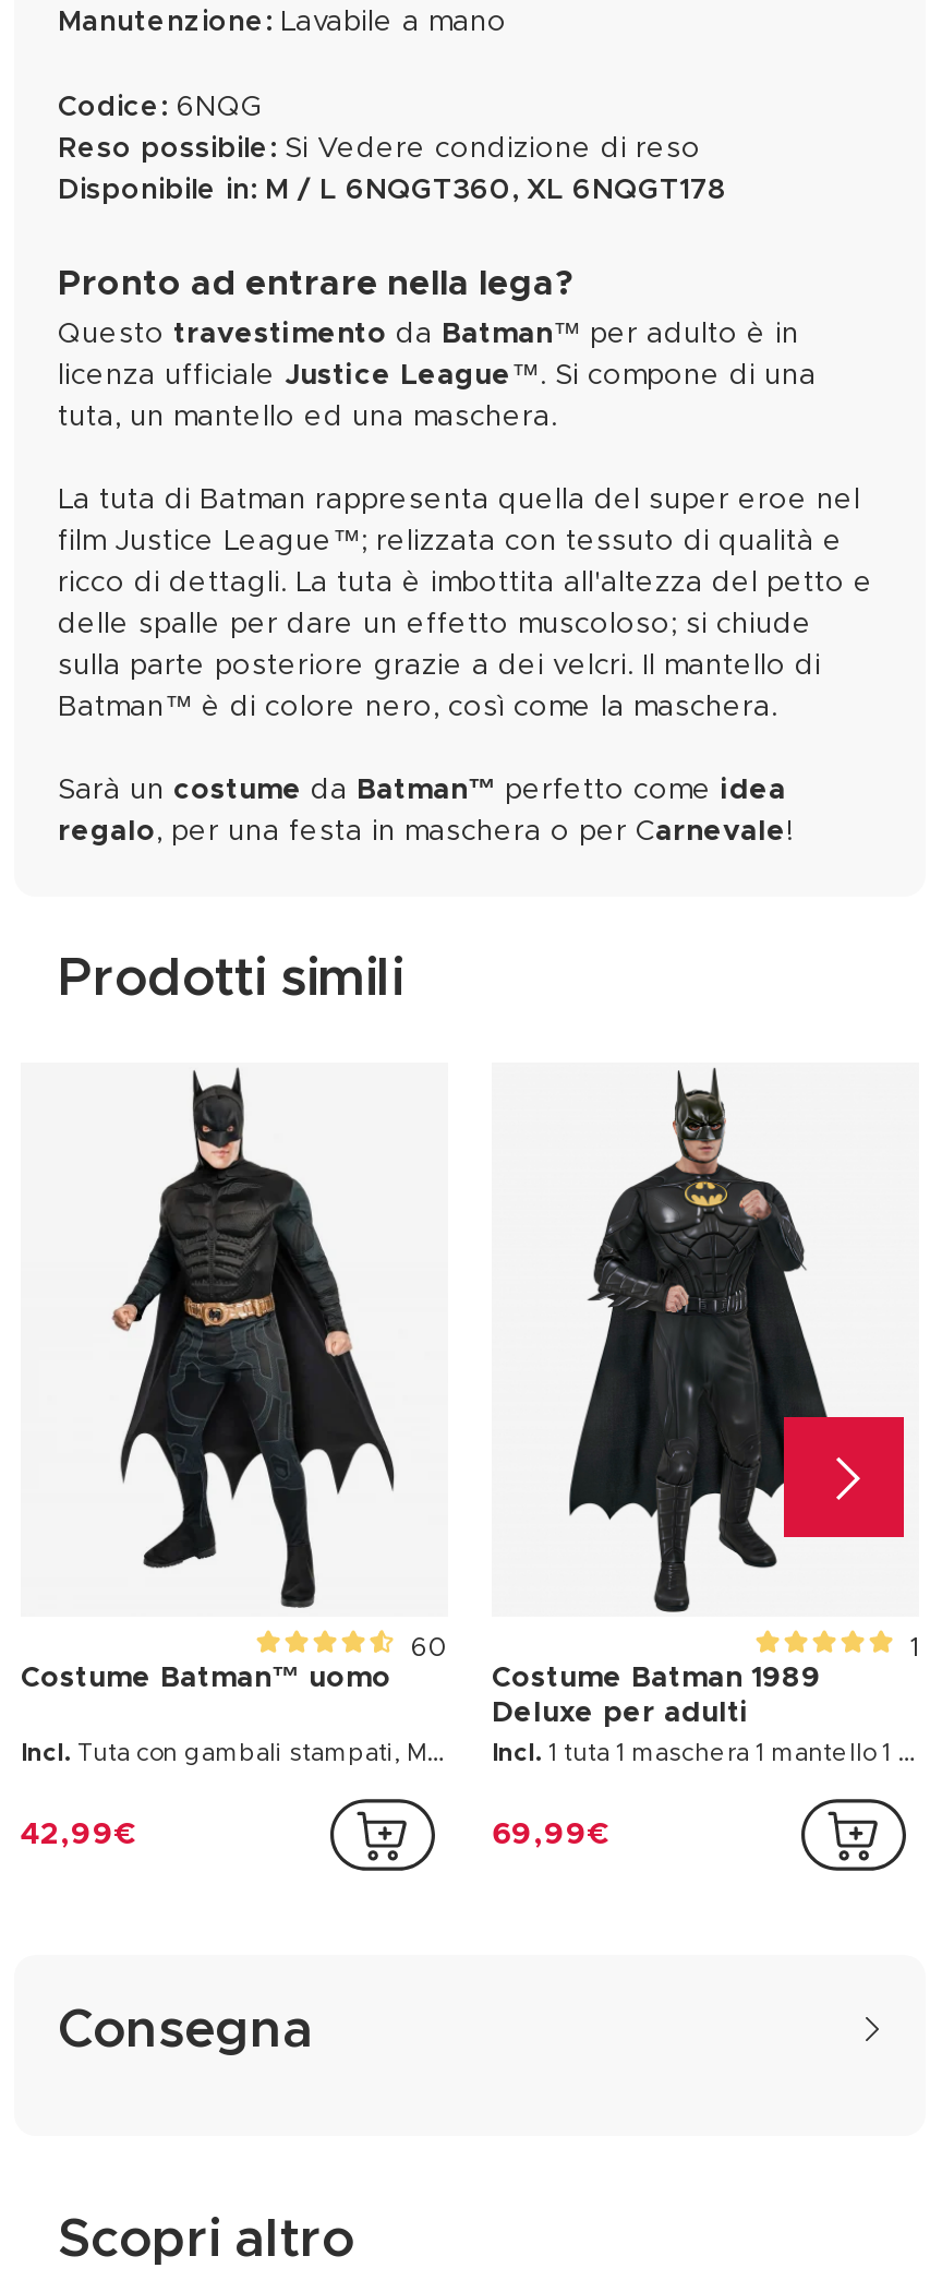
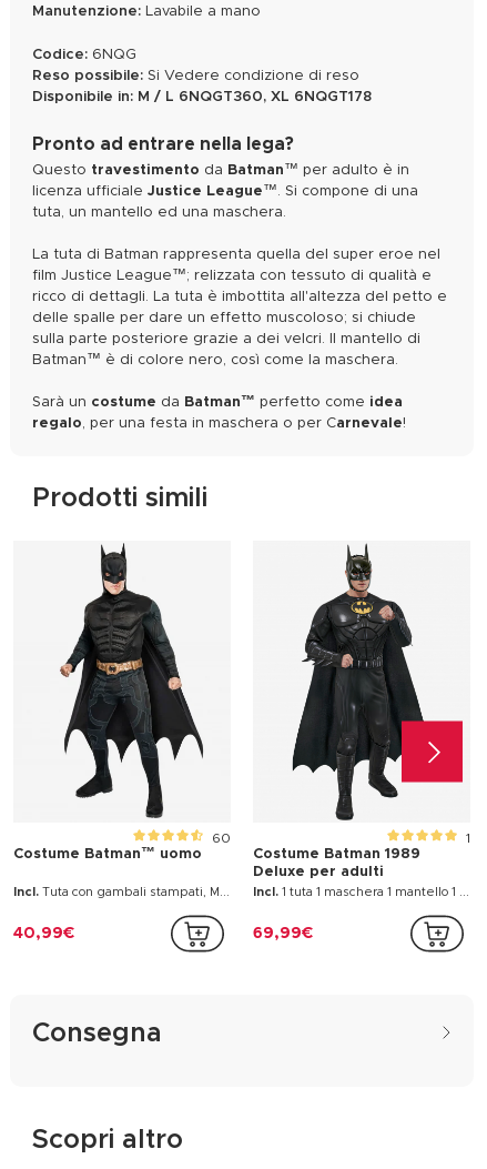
- 42,99€
+ 40,99€
